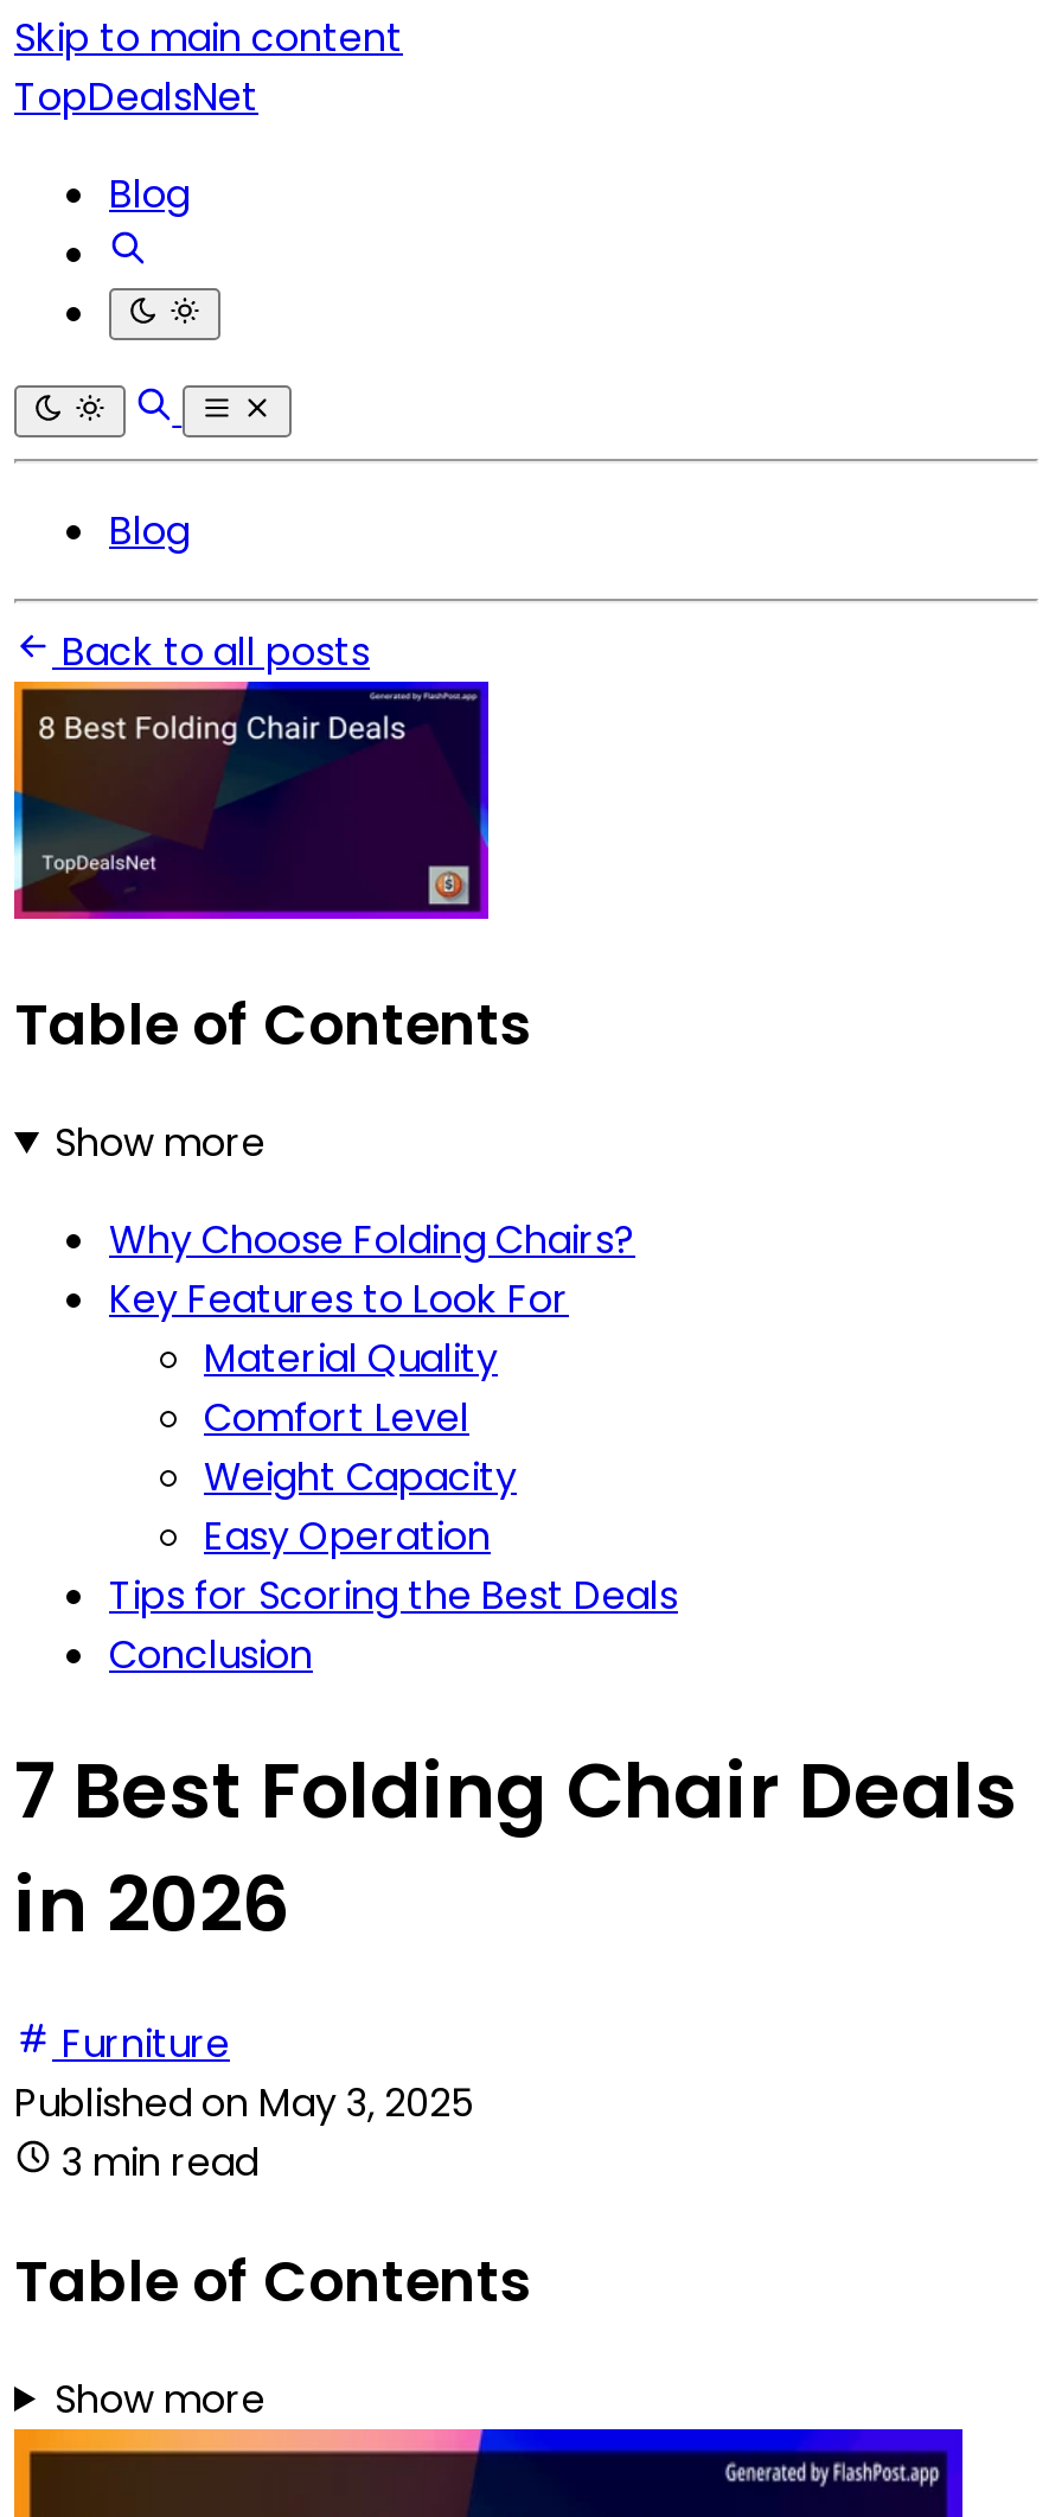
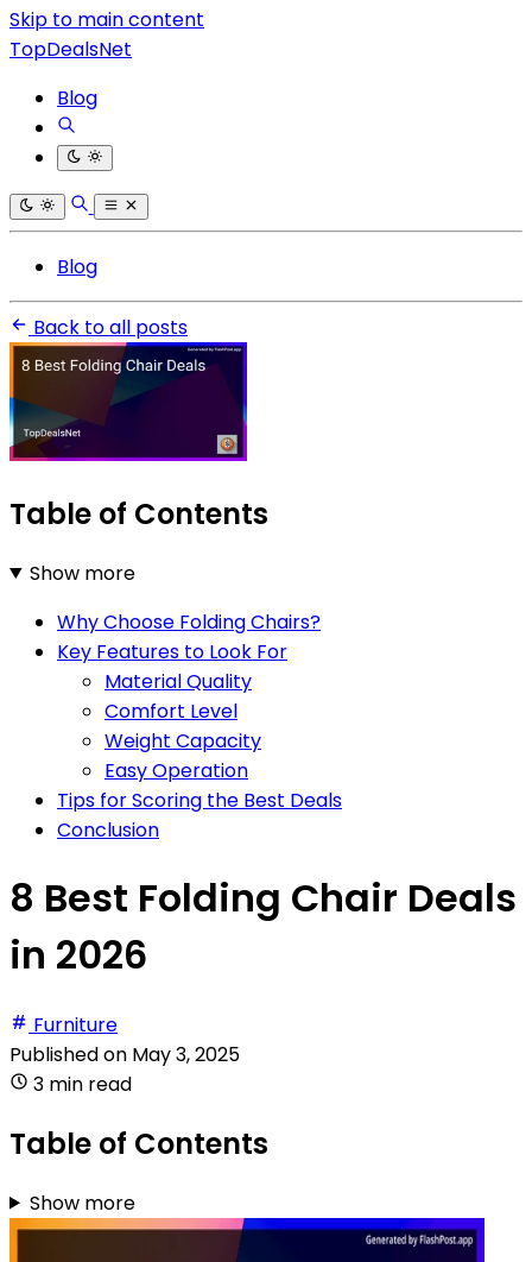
- 7 Best Folding Chair Deals
+ 8 Best Folding Chair Deals
